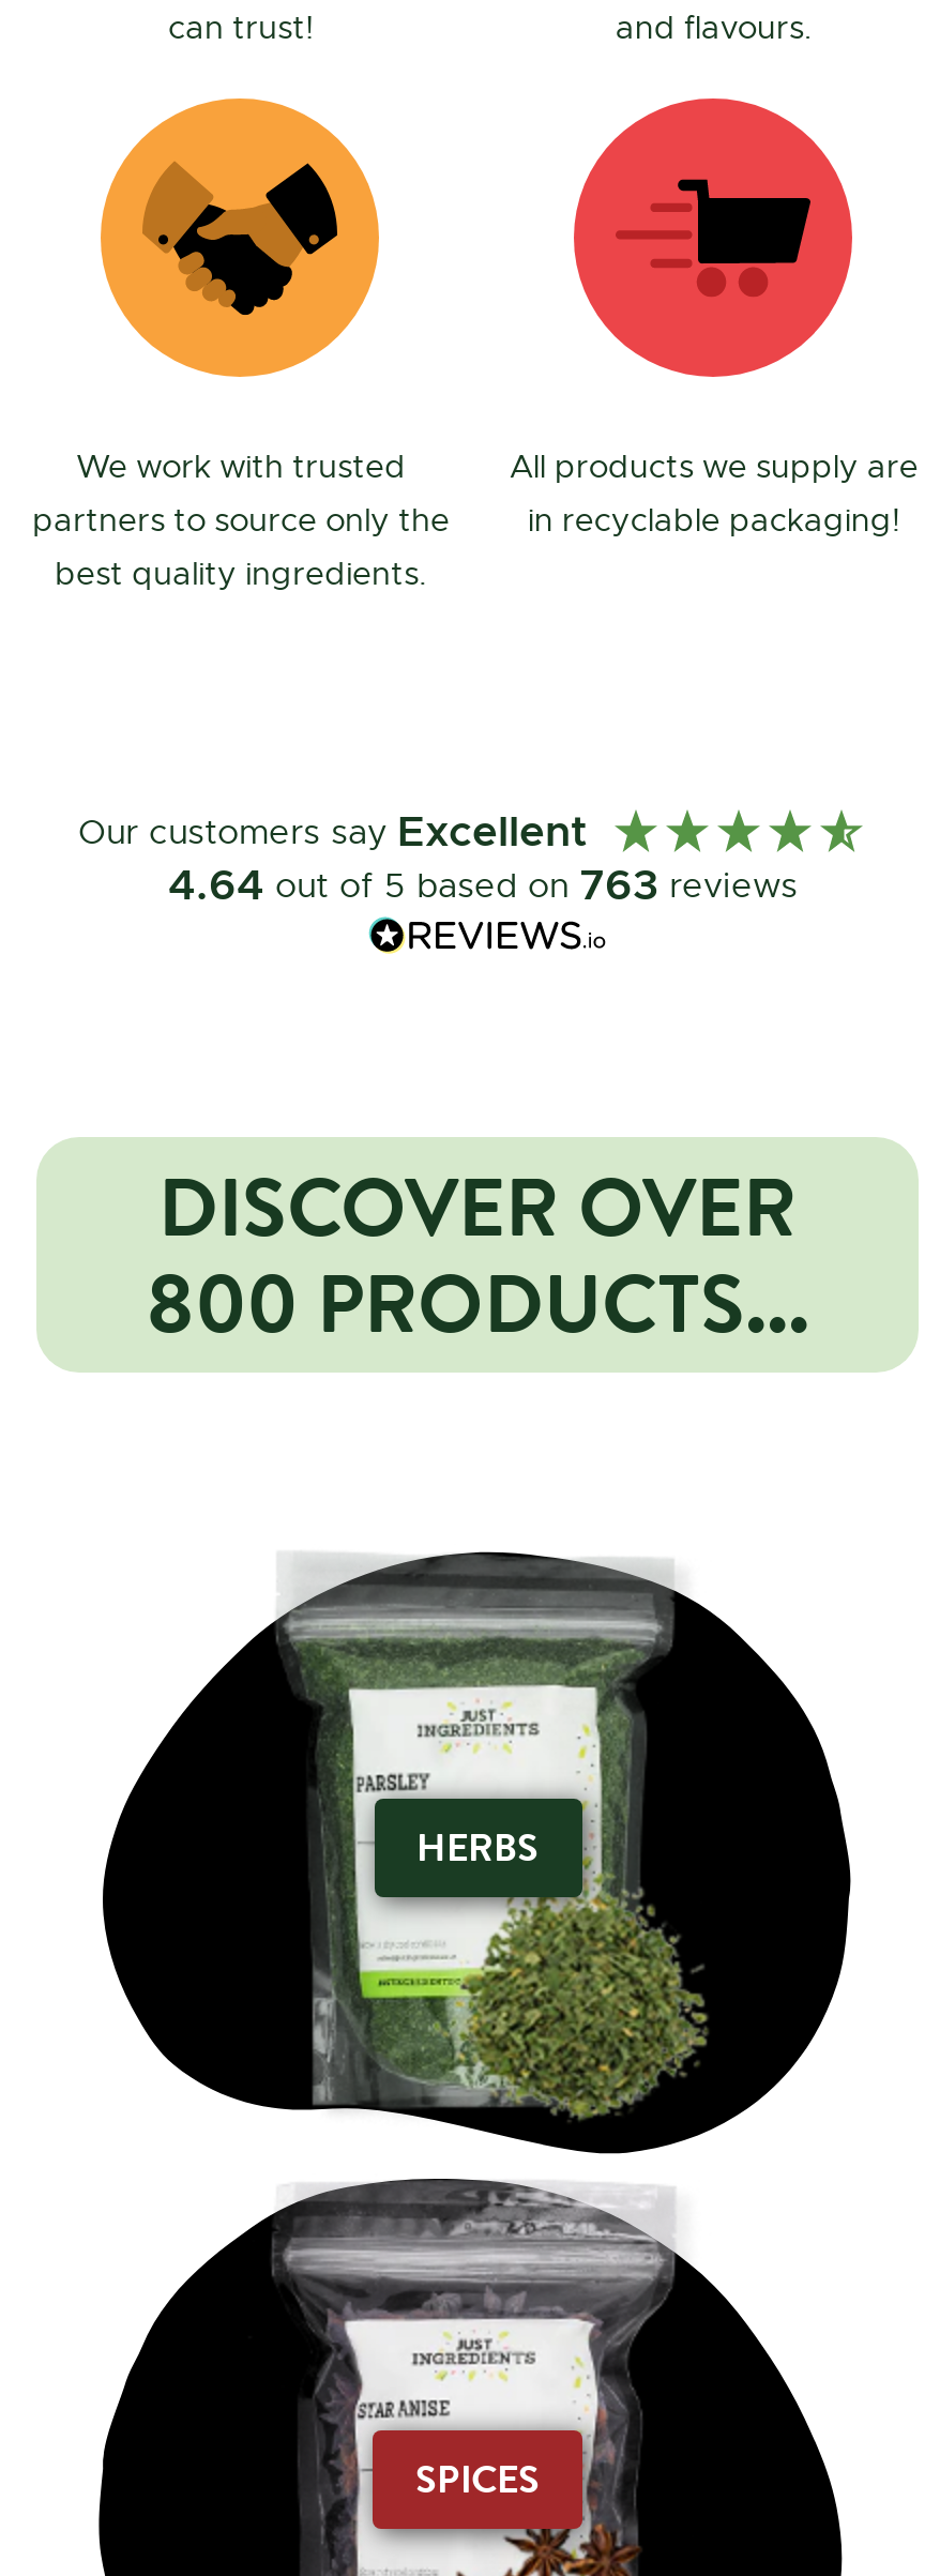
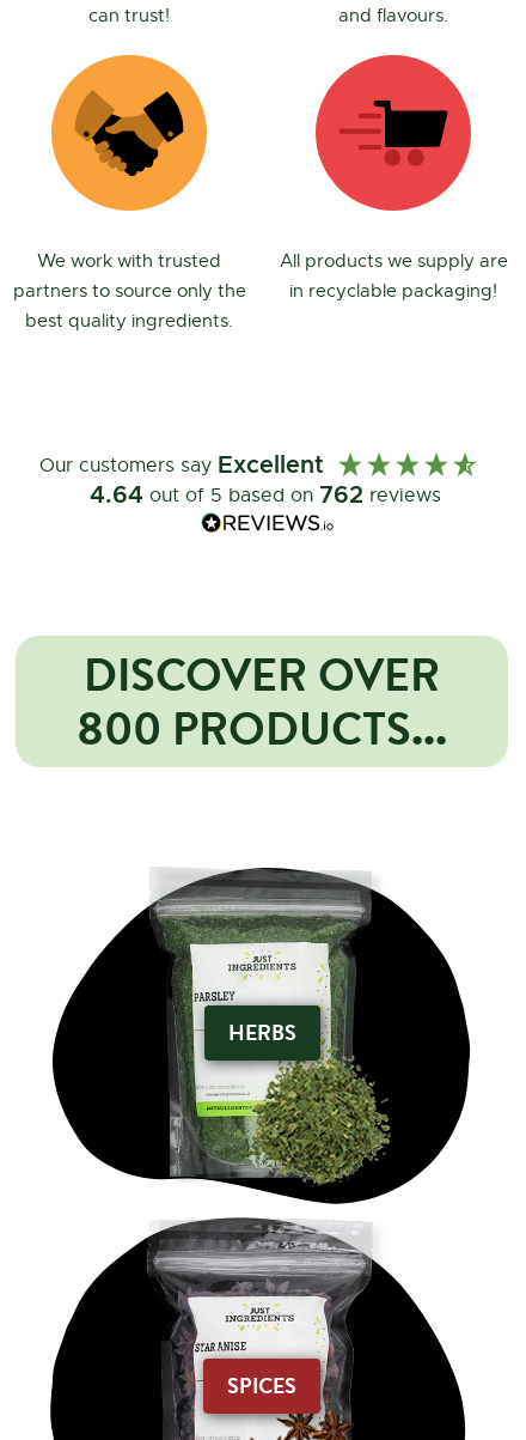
- 4.64 out of 5 based on 763 reviews
+ 4.64 out of 5 based on 762 reviews
